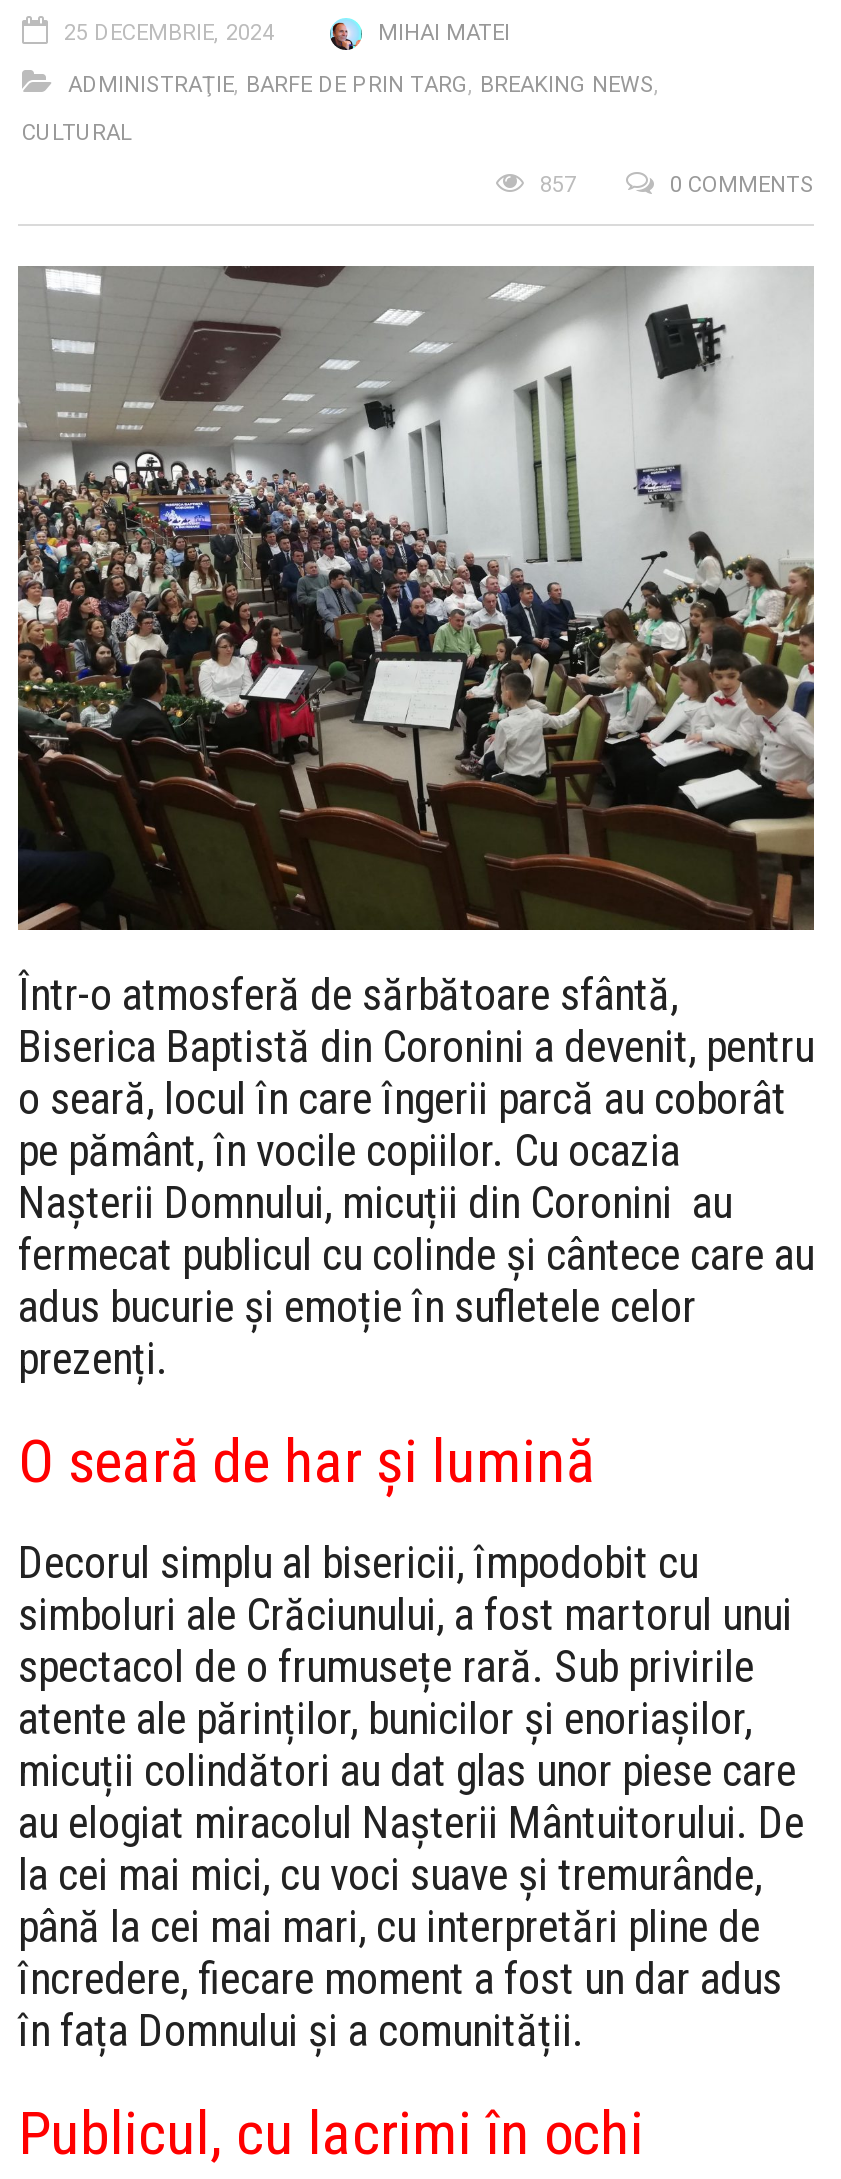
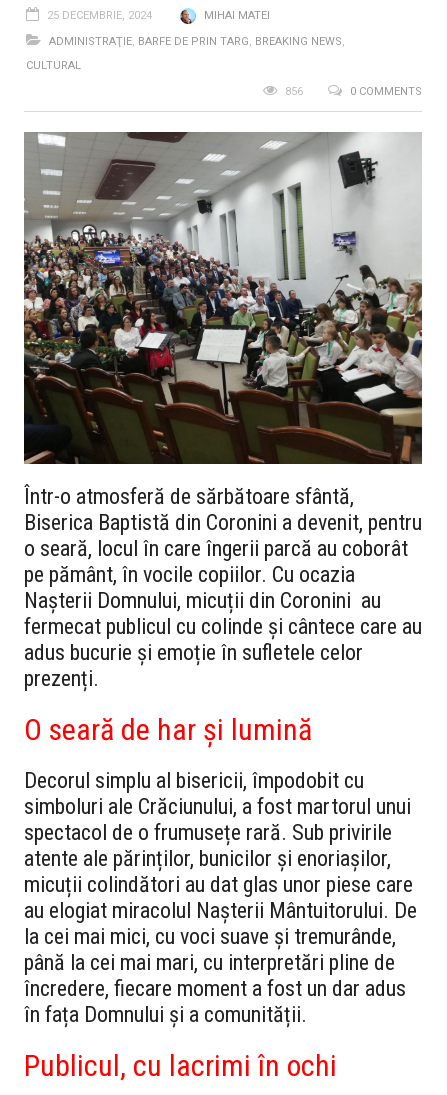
- 857
+ 856
